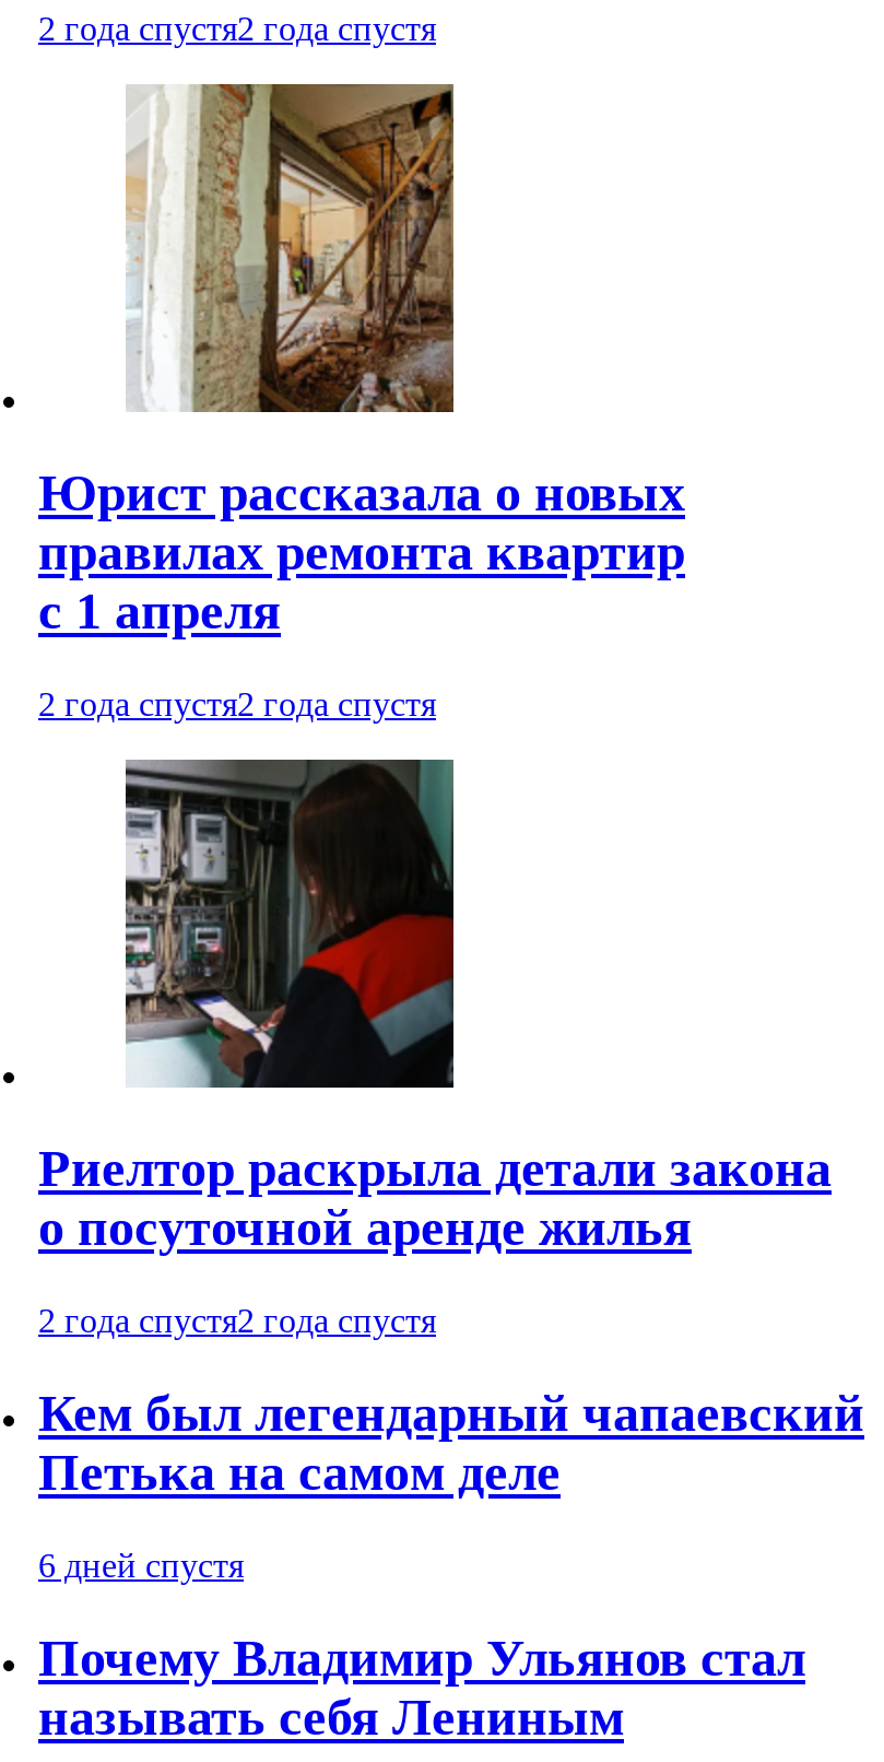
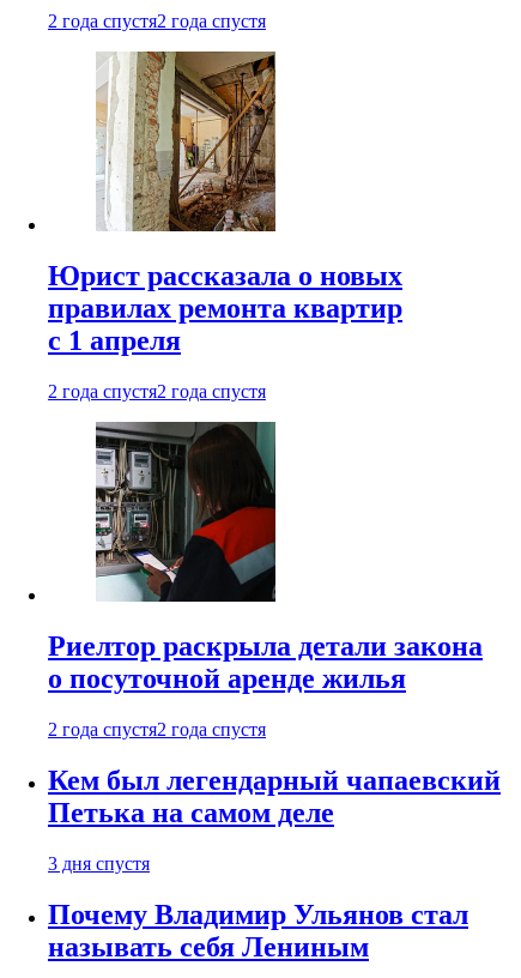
- 6 дней спустя
+ 3 дня спустя
